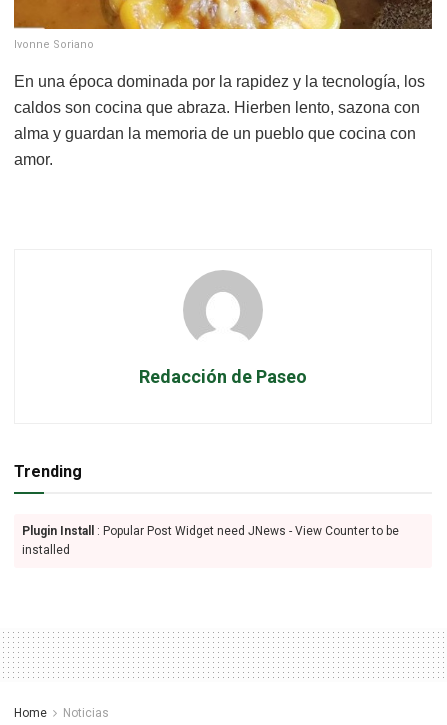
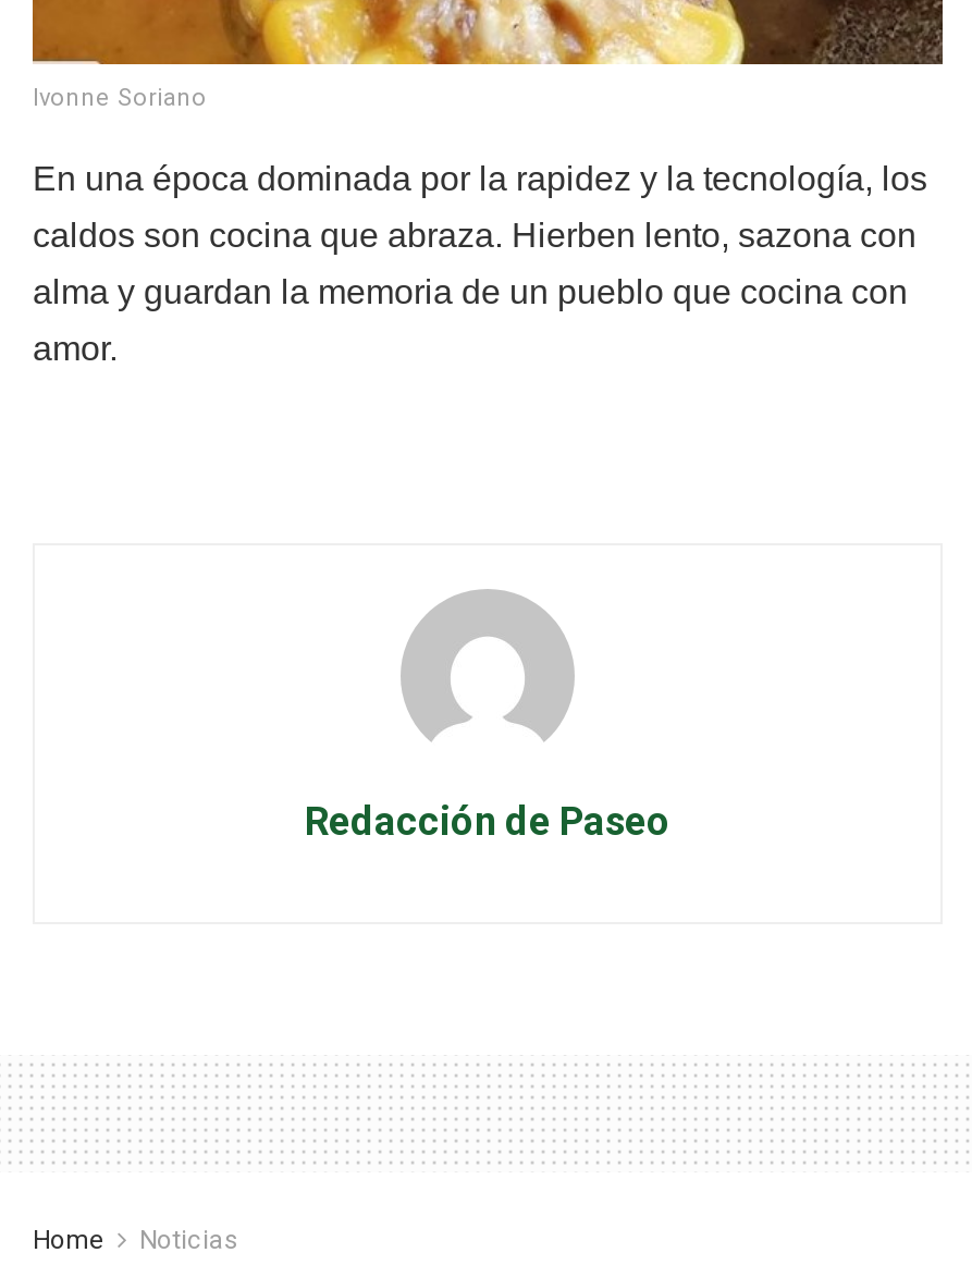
- Trending
- Plugin Install: Popular Post Widget need JNews - View Counter to be
- installed
